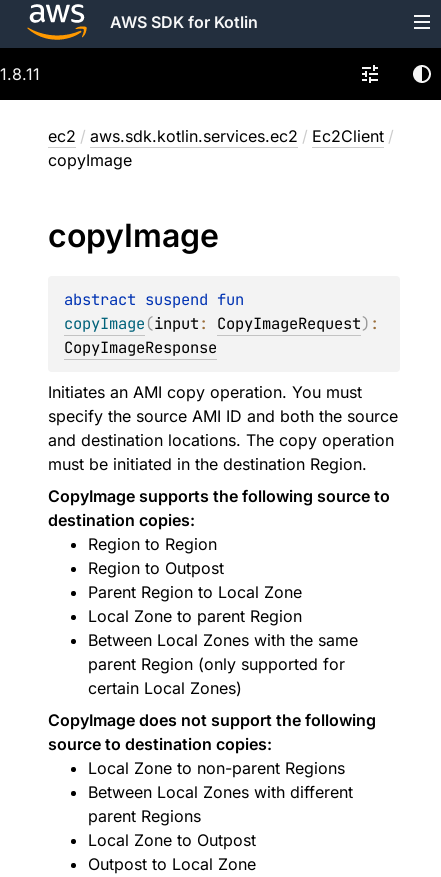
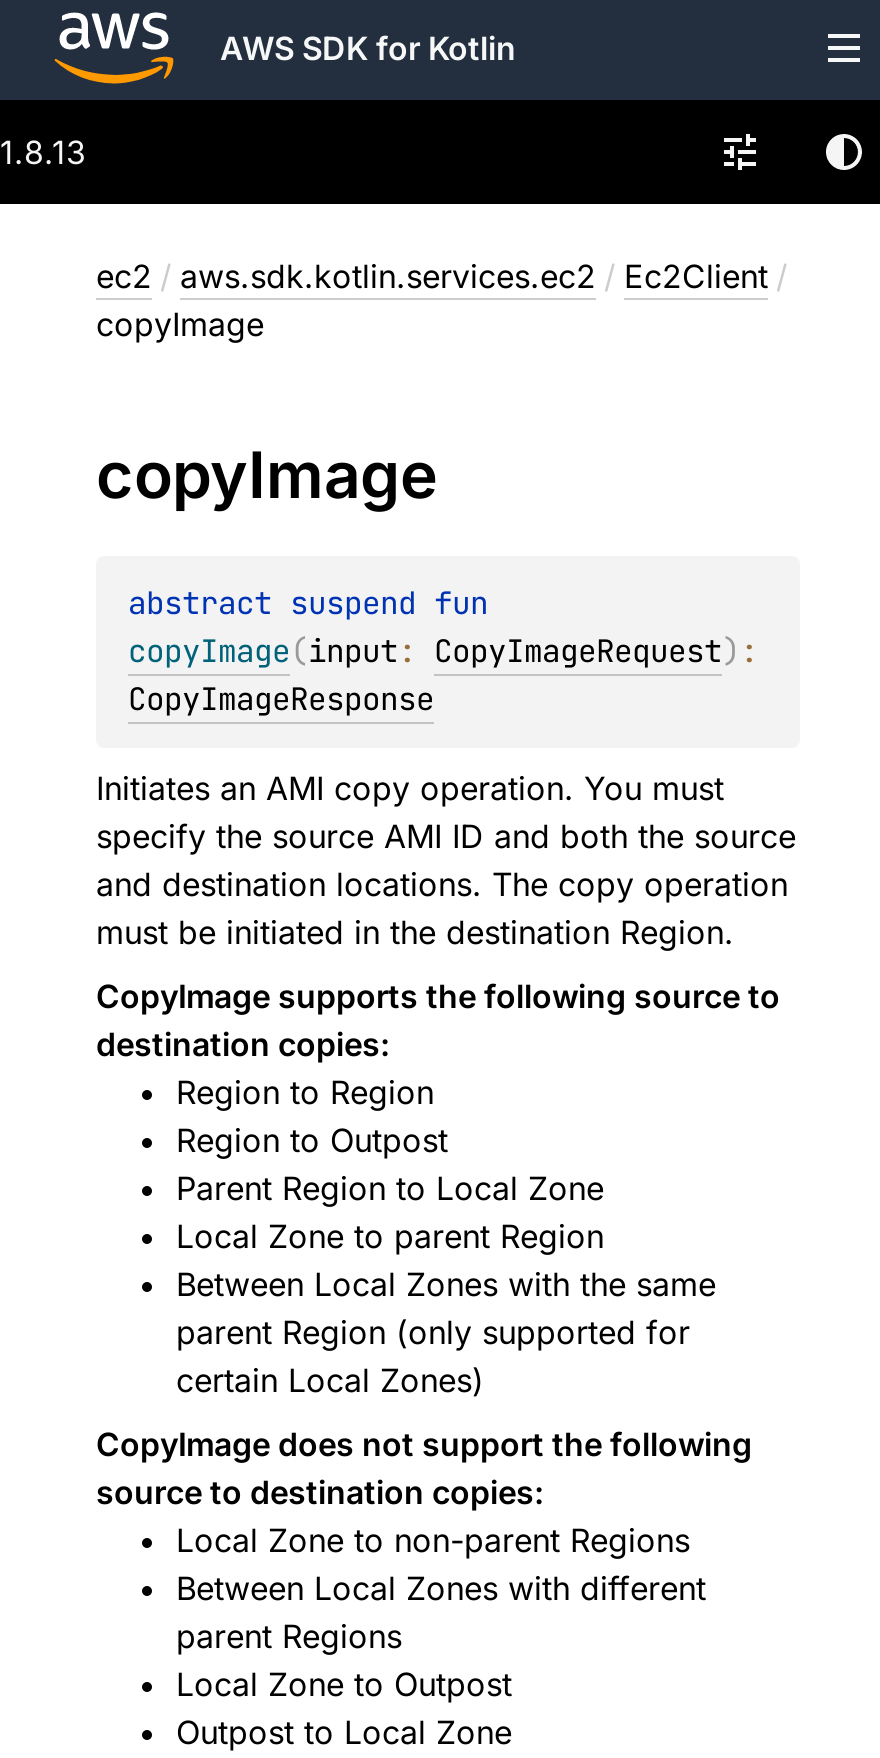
- 1.8.11
+ 1.8.13
